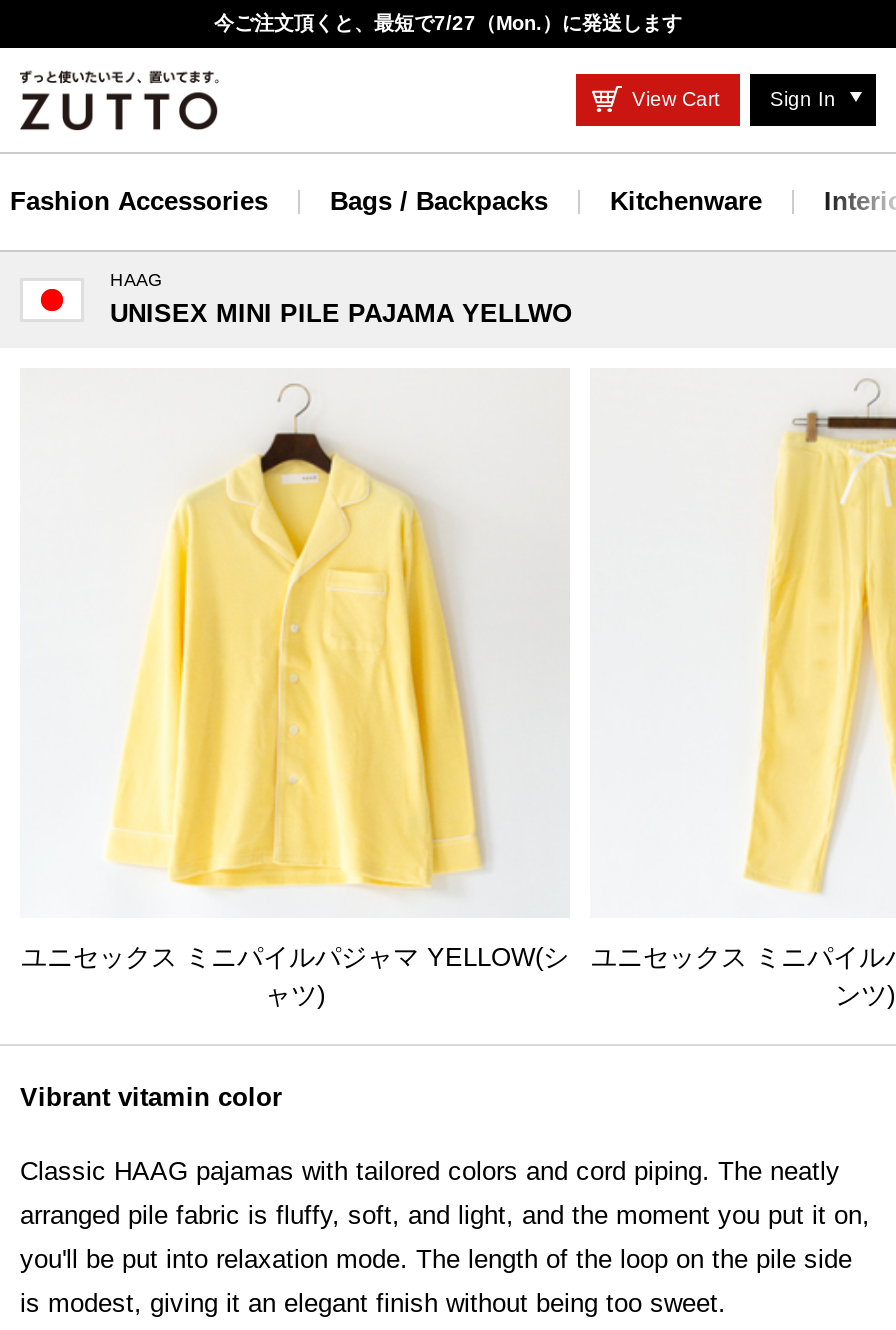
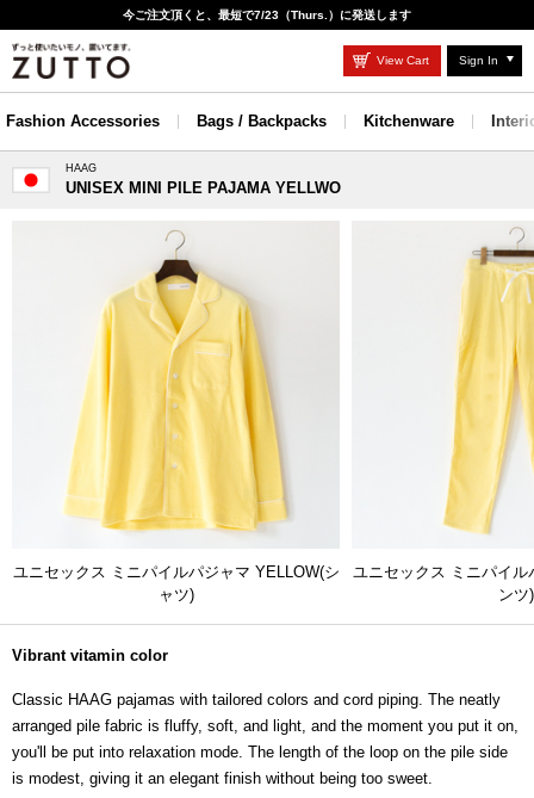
- 今ご注文頂くと、最短で7/27（Mon.）に発送します
+ 今ご注文頂くと、最短で7/23（Thurs.）に発送します
